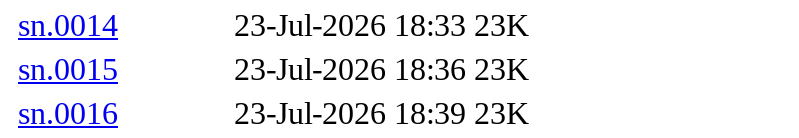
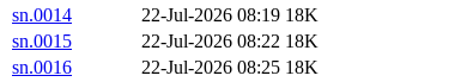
- 23-Jul-2026 18:33 23K
+ 22-Jul-2026 08:19 18K

- 23-Jul-2026 18:36 23K
+ 22-Jul-2026 08:22 18K

- 23-Jul-2026 18:39 23K
+ 22-Jul-2026 08:25 18K
